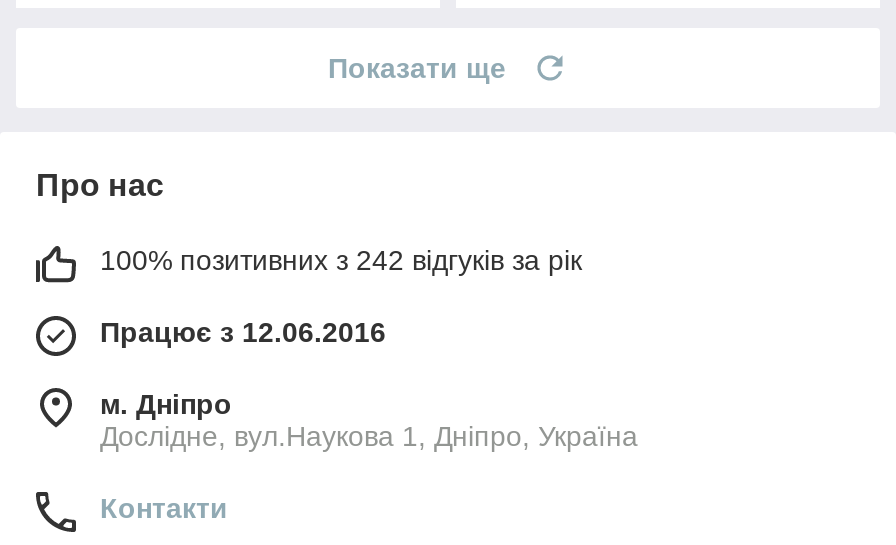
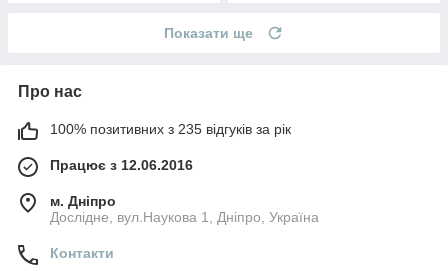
- 100% позитивних з 242 відгуків за рік
+ 100% позитивних з 235 відгуків за рік
